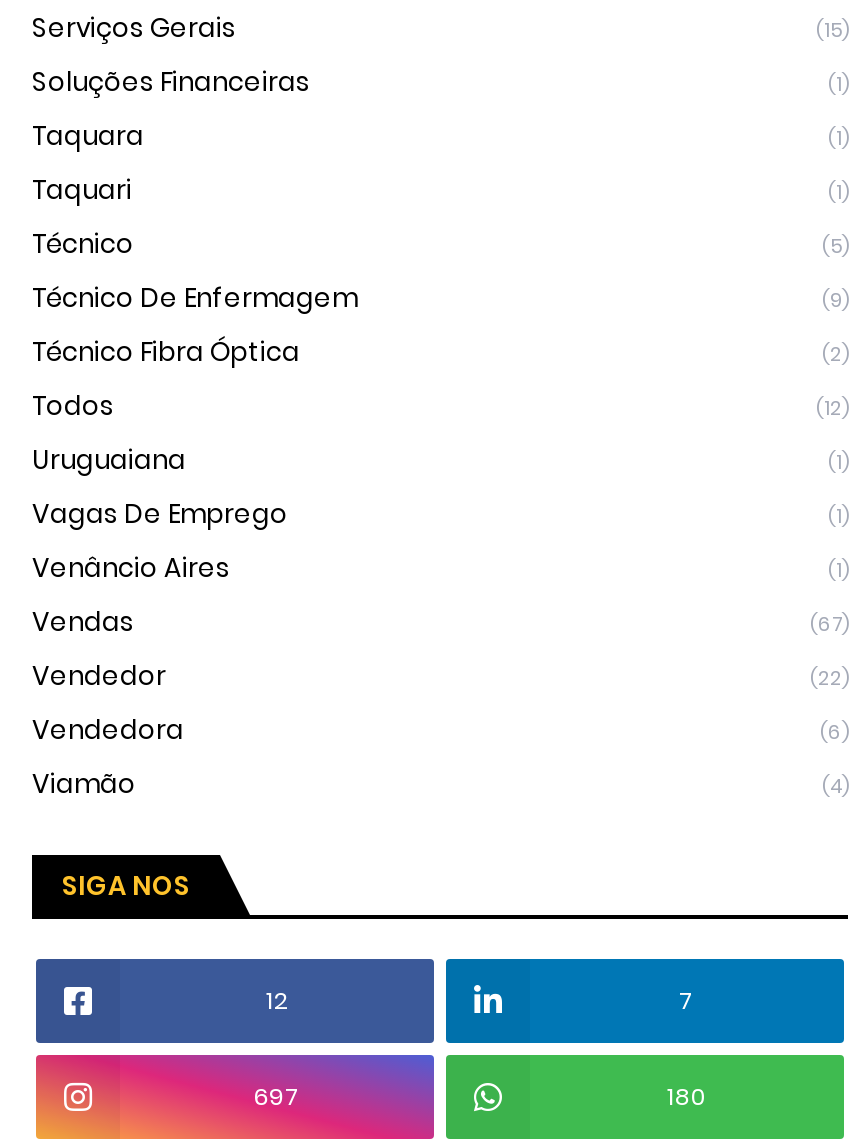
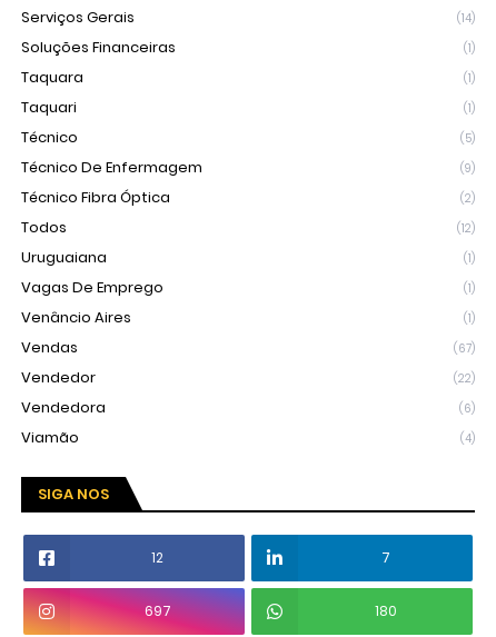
- (15)
+ (14)
